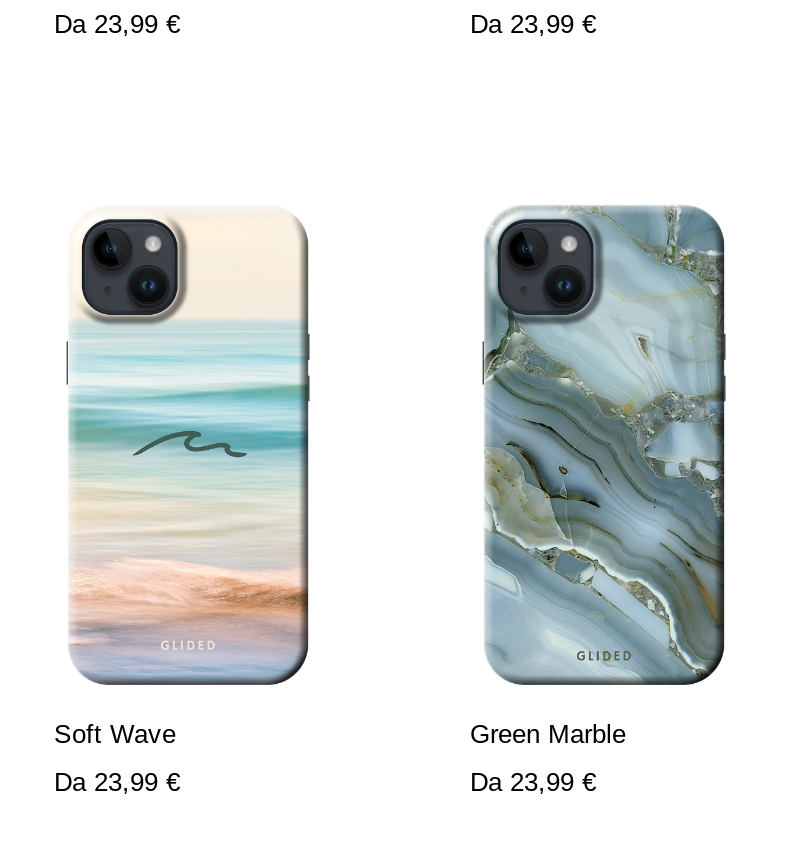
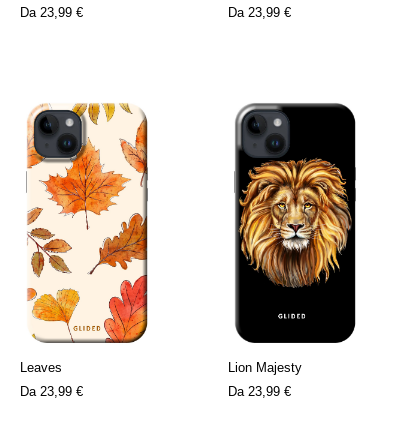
- [image]
- Soft Wave
+ [image]
+ Leaves

- [image]
- Green Marble
+ [image]
+ Lion Majesty
